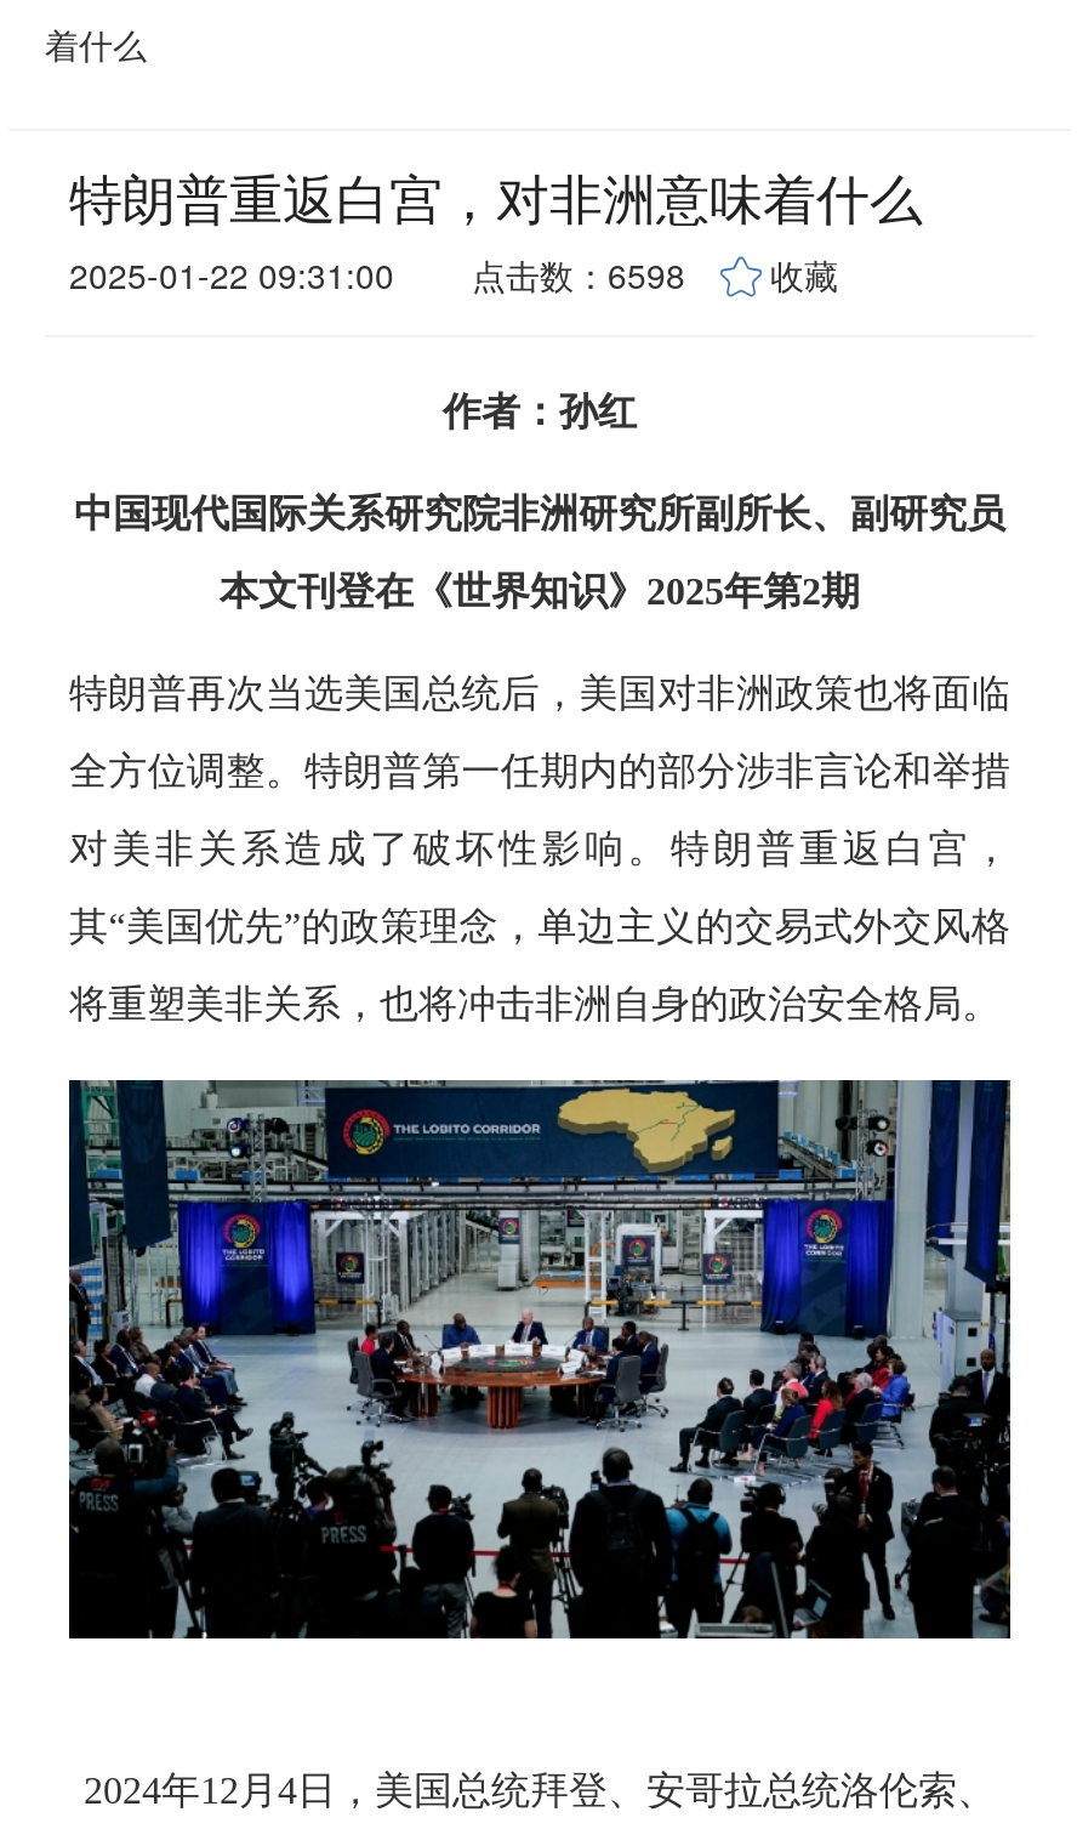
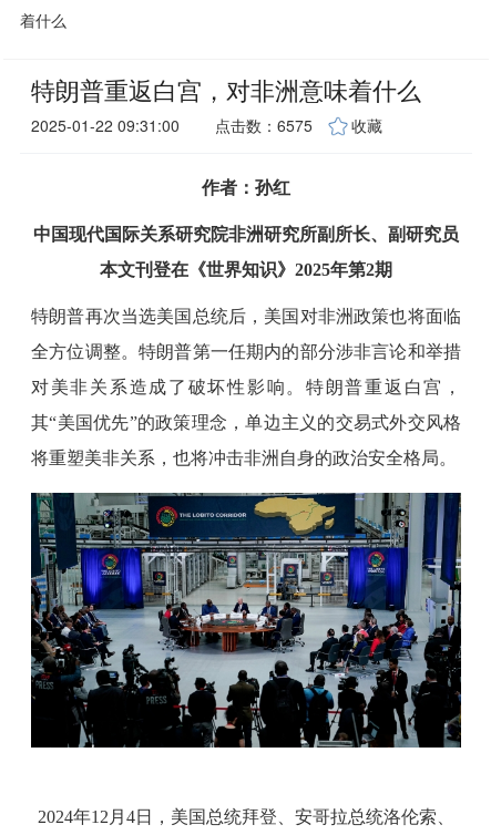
- 2025-01-22 09:31:00 点击数：6598 收藏
+ 2025-01-22 09:31:00 点击数：6575 收藏
